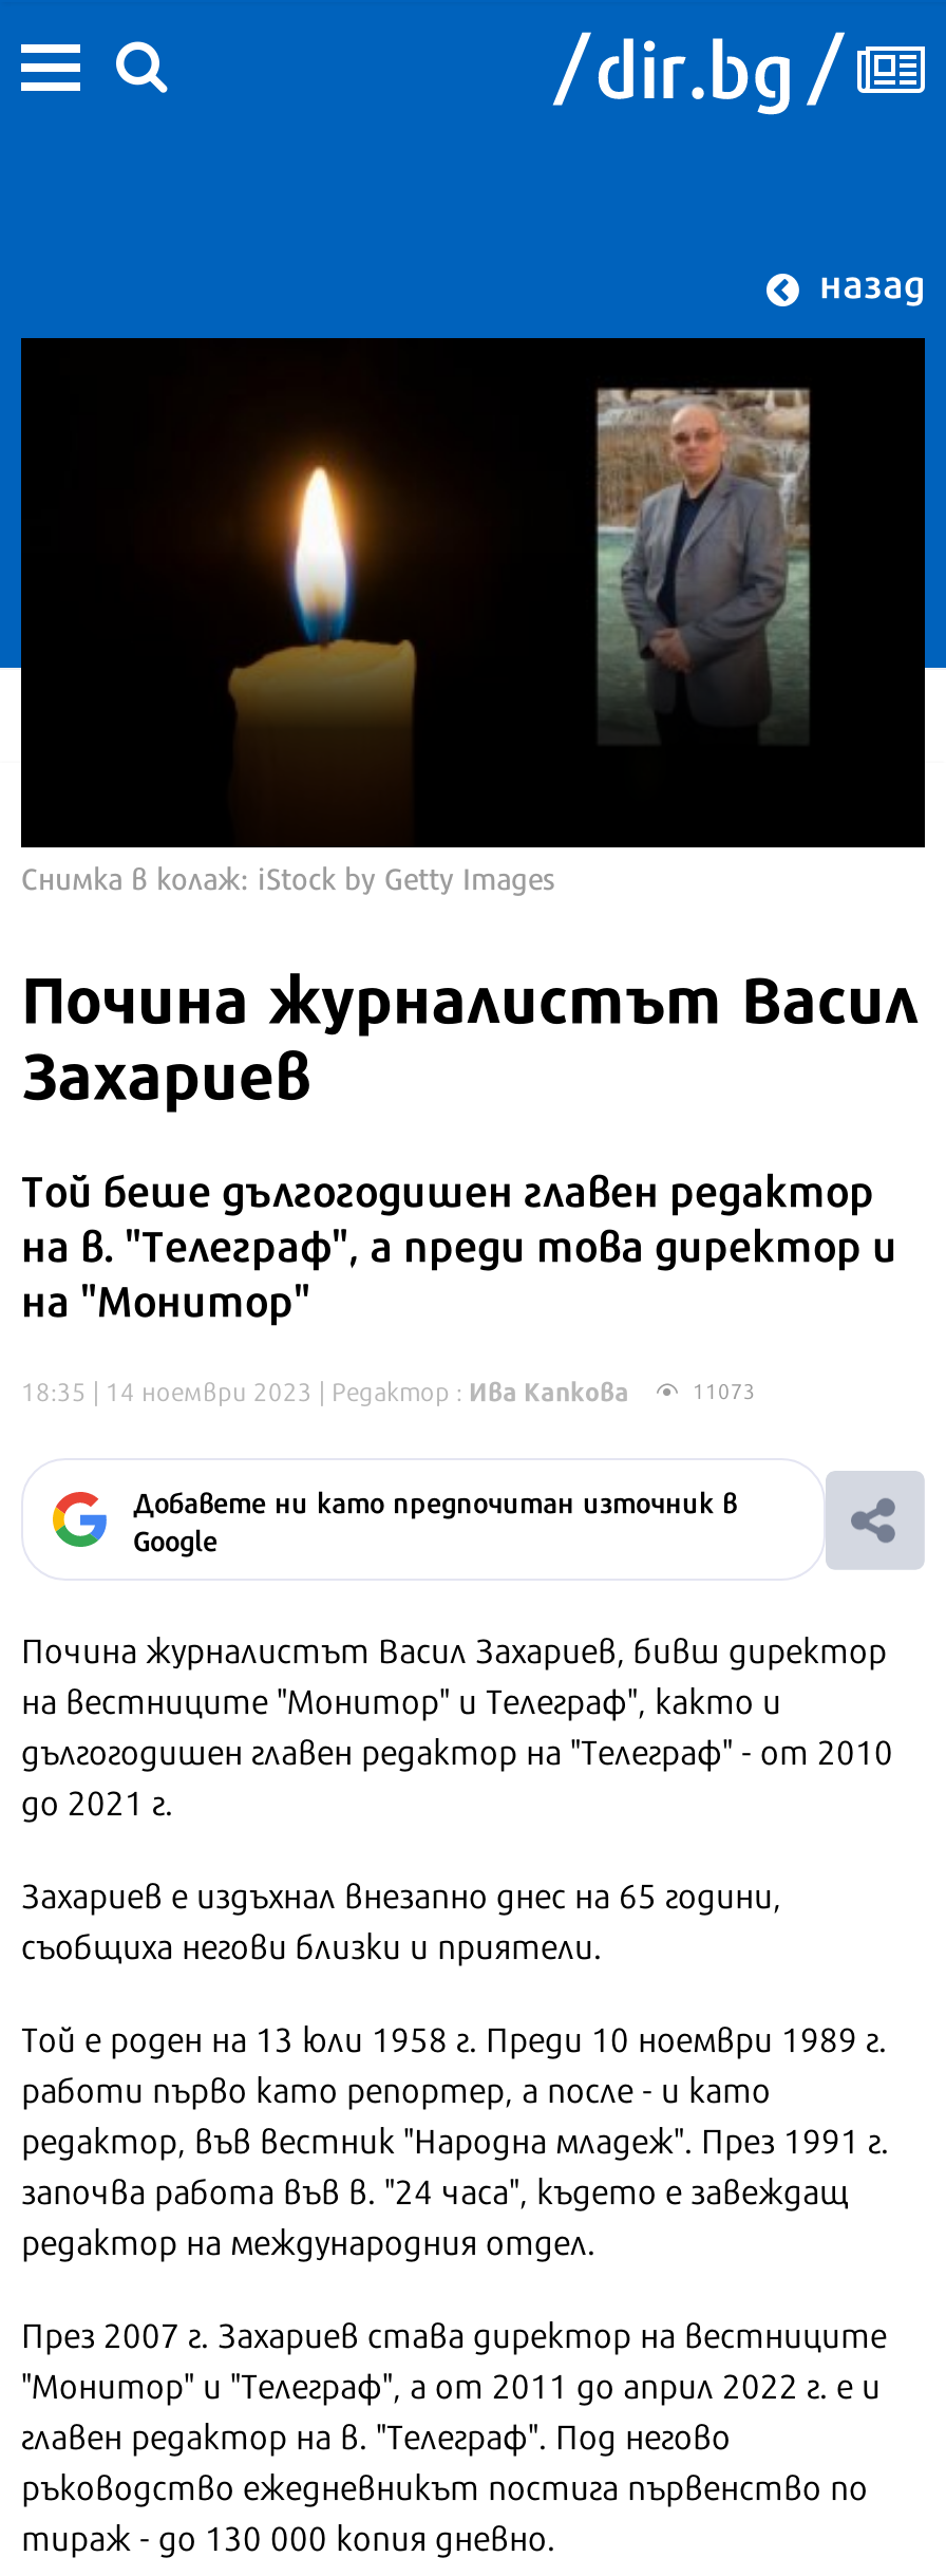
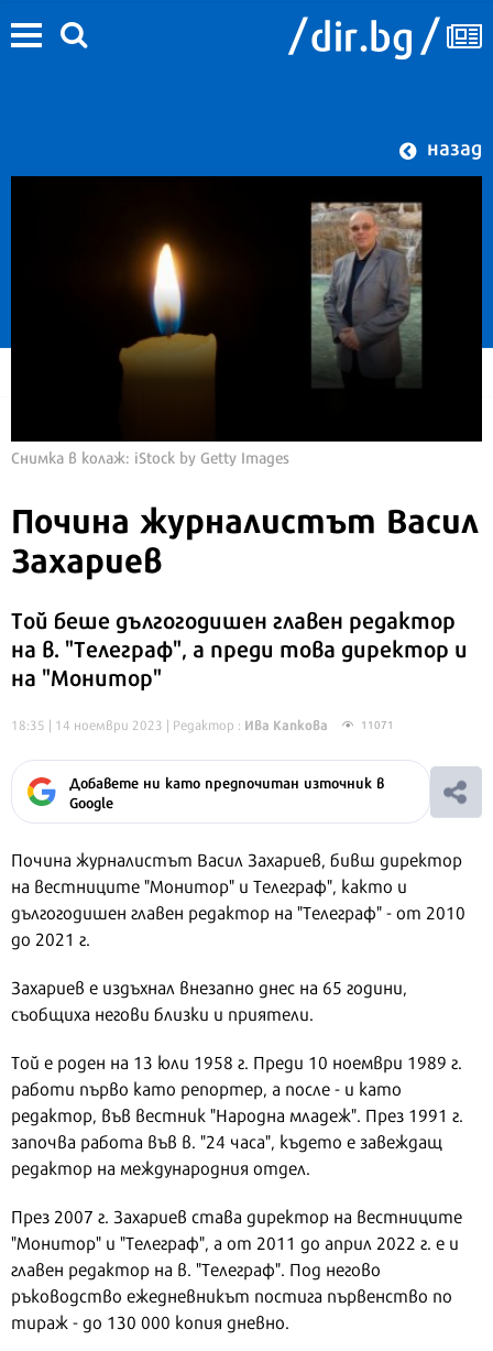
- 11073
+ 11071
